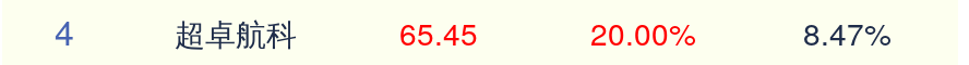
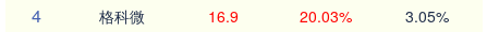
- 超卓航科
- 65.45
- 20.00%
- 8.47%
+ 格科微
+ 16.9
+ 20.03%
+ 3.05%
